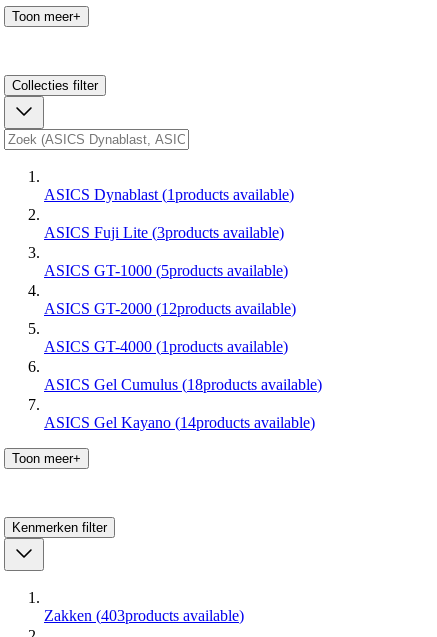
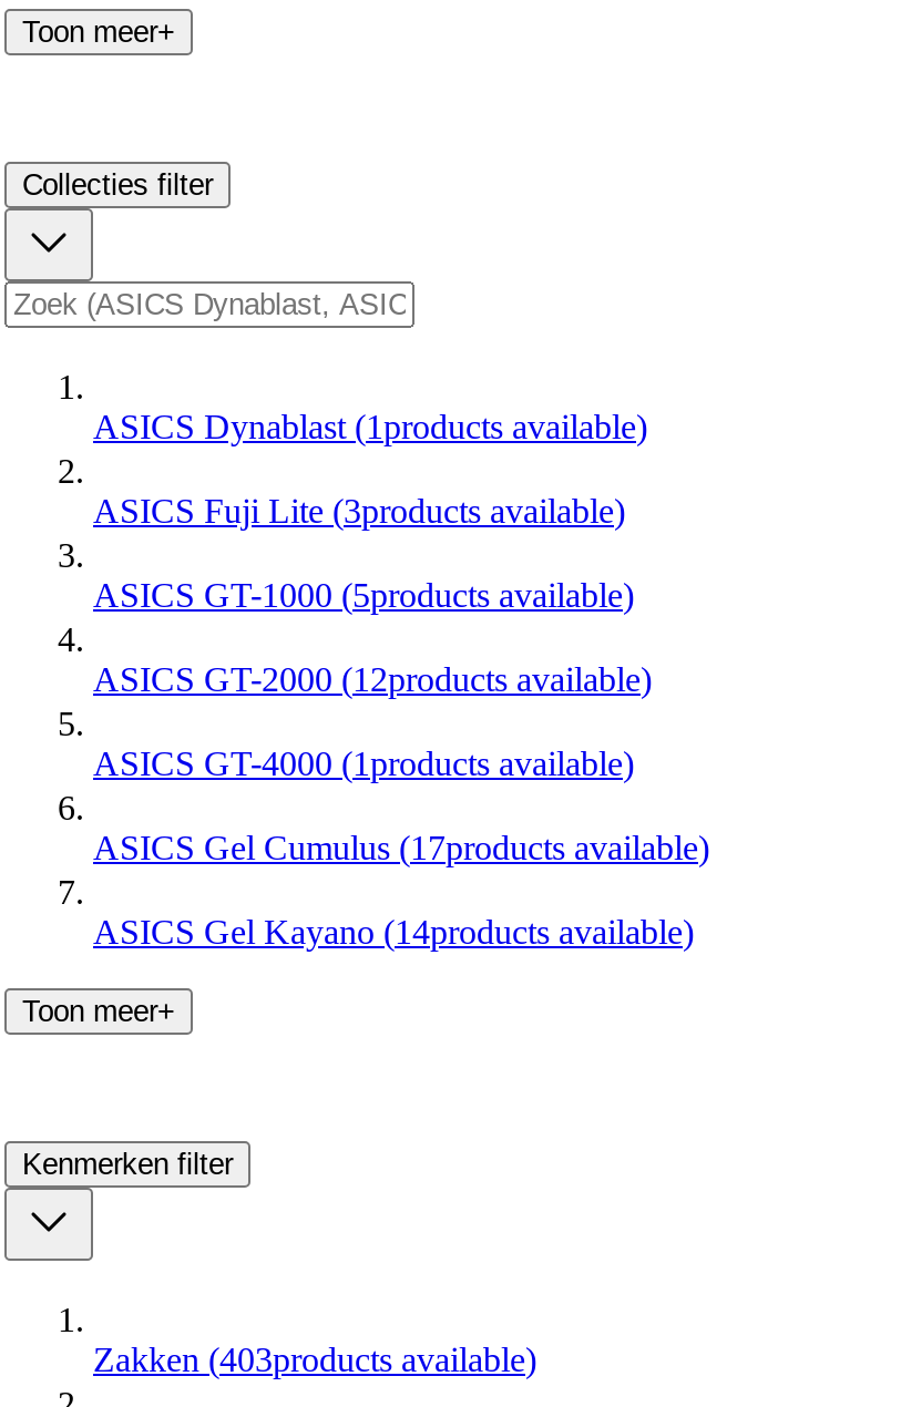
- ASICS Gel Cumulus (18products available)
+ ASICS Gel Cumulus (17products available)
